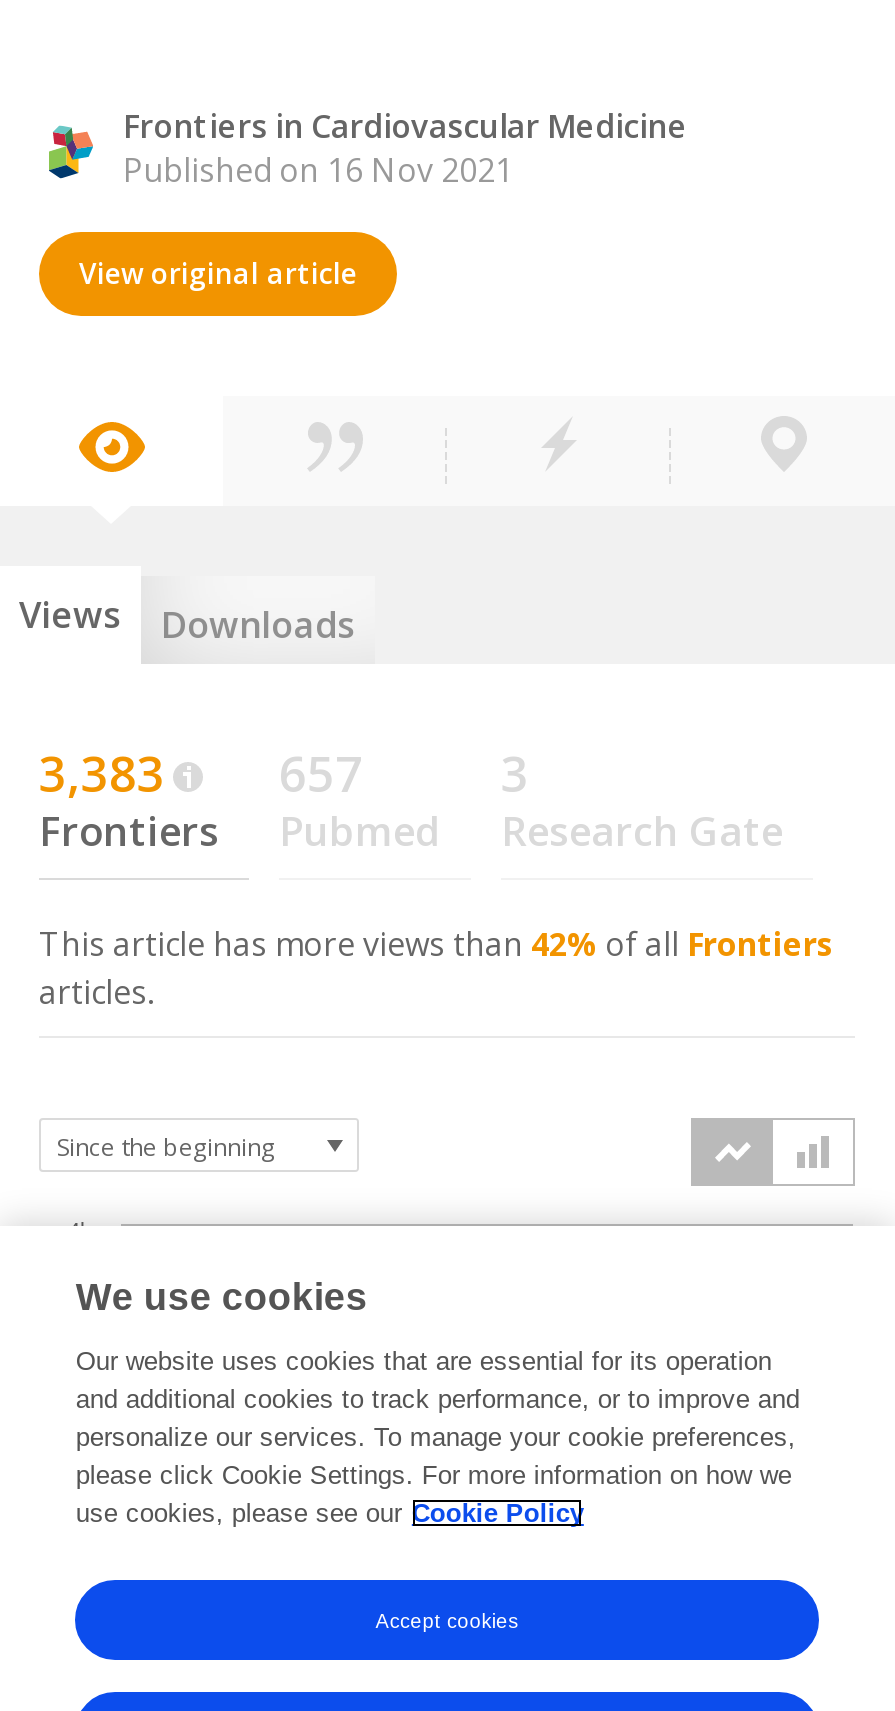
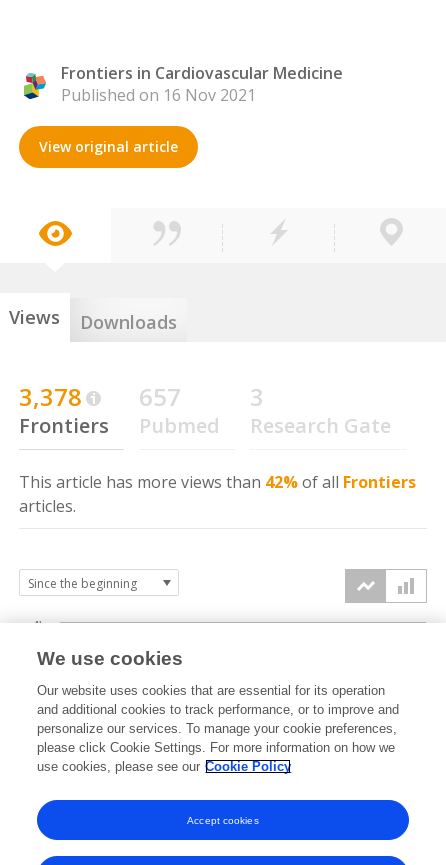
- 3,383
+ 3,378
